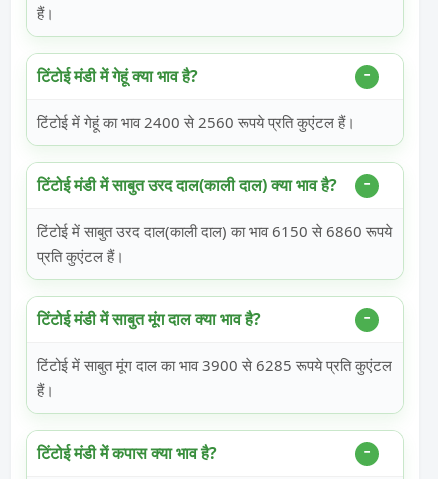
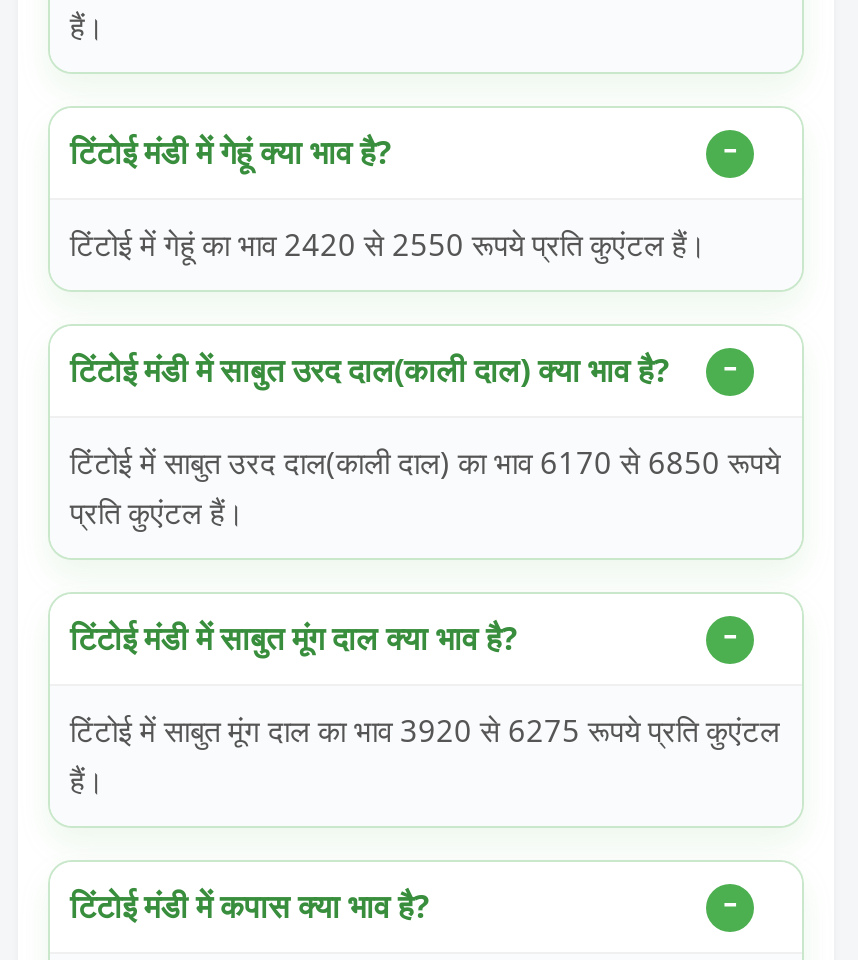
- टिंटोई में गेहूं का भाव 2400 से 2560 रूपये प्रति कुएंटल हैं।
+ टिंटोई में गेहूं का भाव 2420 से 2550 रूपये प्रति कुएंटल हैं।

- टिंटोई में साबुत उरद दाल(काली दाल) का भाव 6150 से 6860 रूपये
+ टिंटोई में साबुत उरद दाल(काली दाल) का भाव 6170 से 6850 रूपये

- टिंटोई में साबुत मूंग दाल का भाव 3900 से 6285 रूपये प्रति कुएंटल
+ टिंटोई में साबुत मूंग दाल का भाव 3920 से 6275 रूपये प्रति कुएंटल
